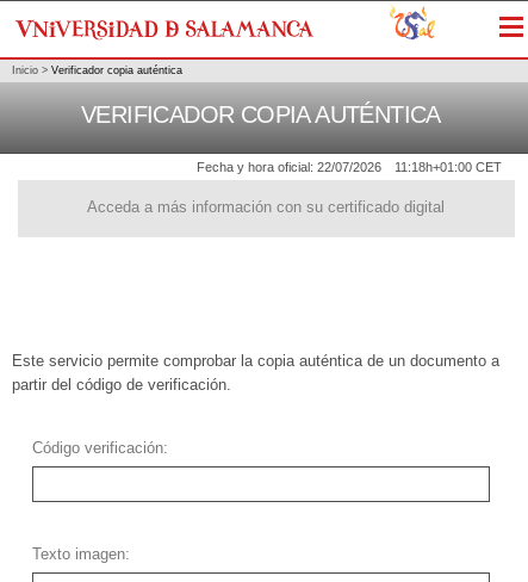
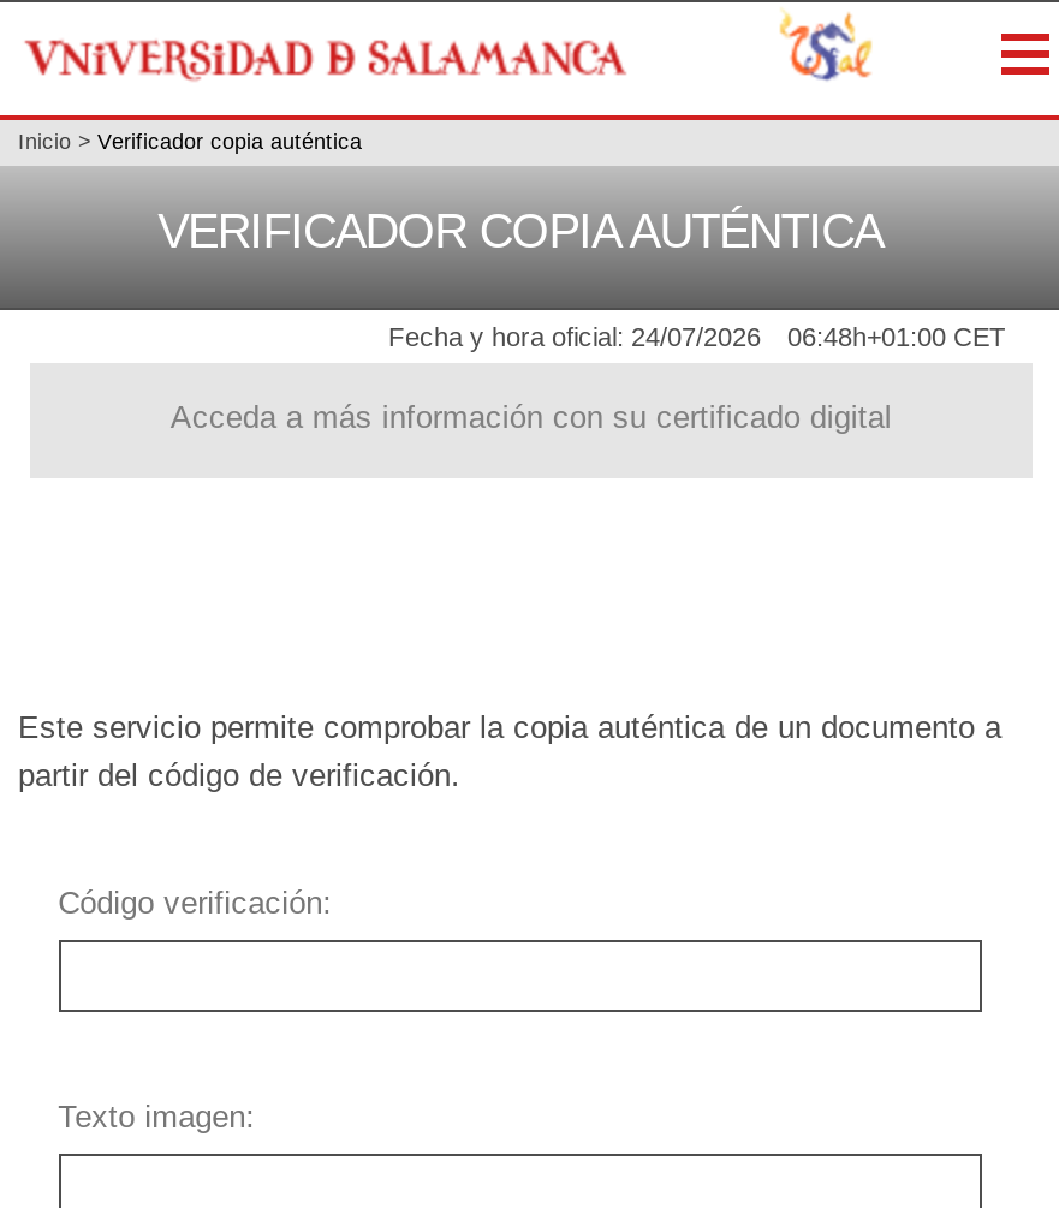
- Fecha y hora oficial: 22/07/2026
+ Fecha y hora oficial: 24/07/2026

- 11:18h+01:00 CET
+ 06:48h+01:00 CET
